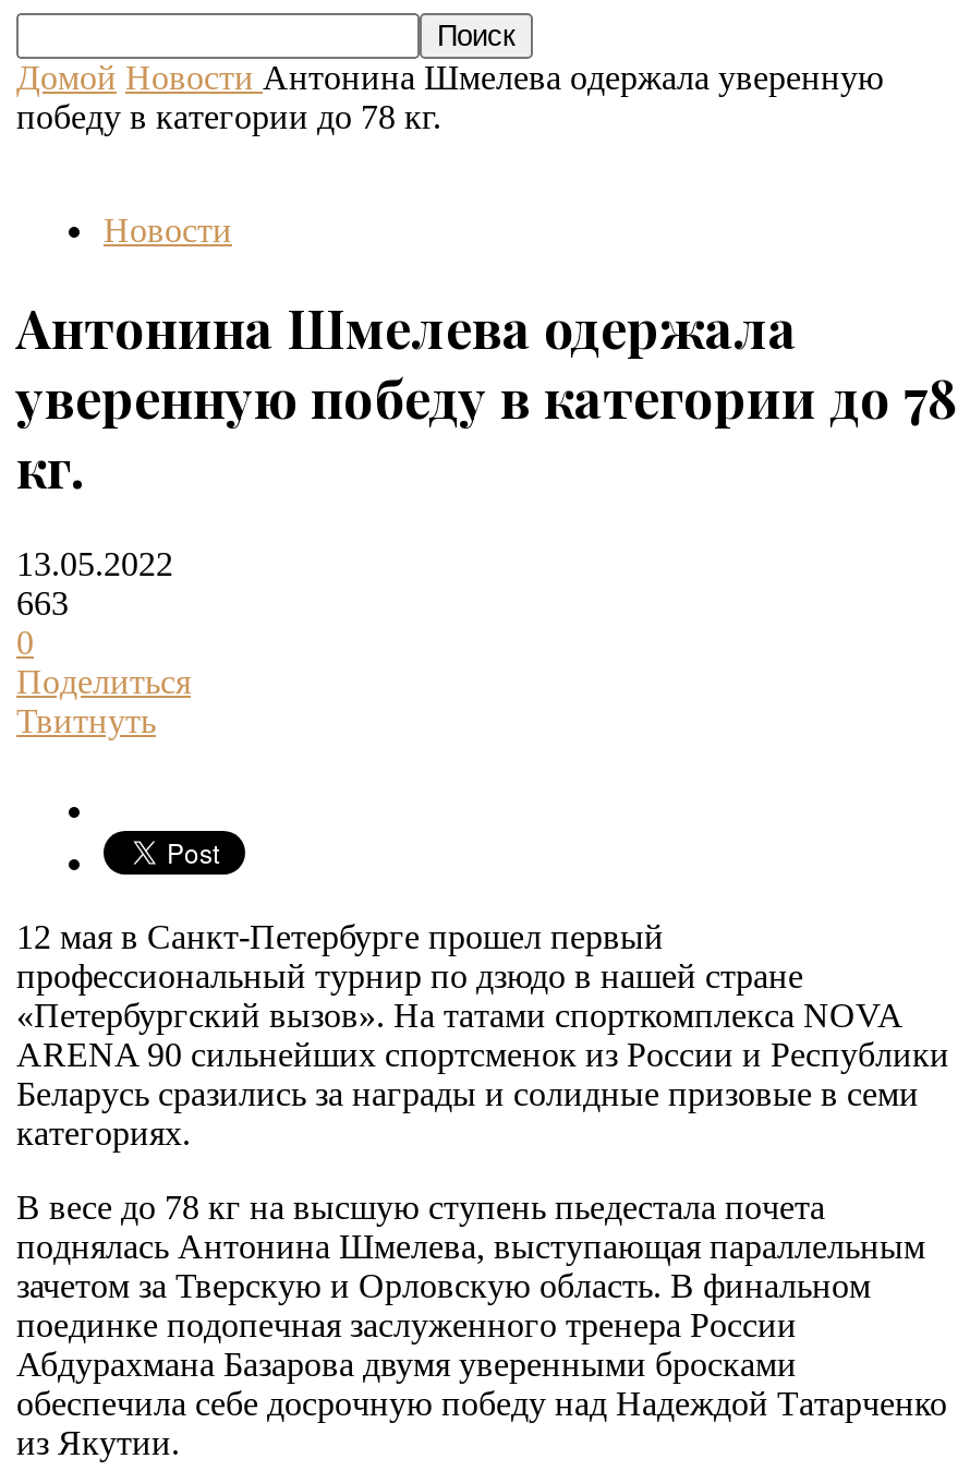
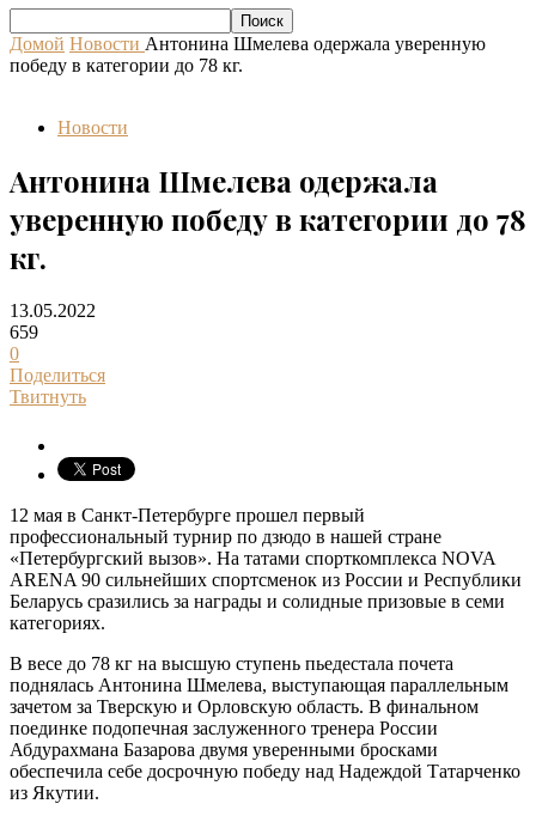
- 663
+ 659
